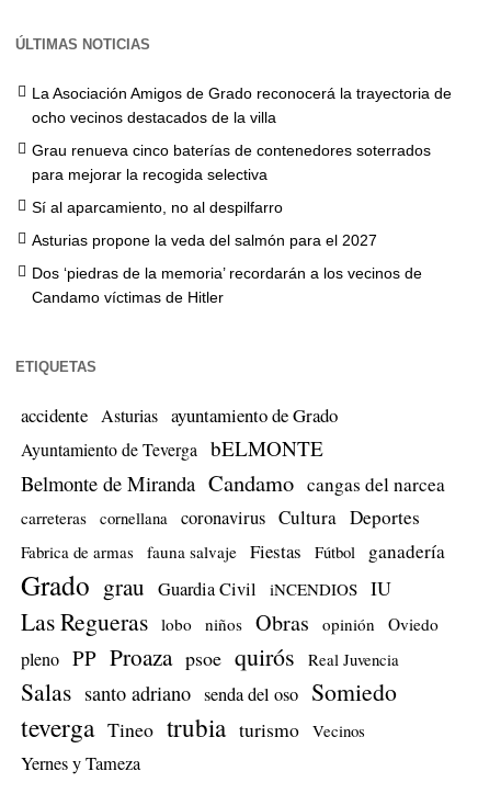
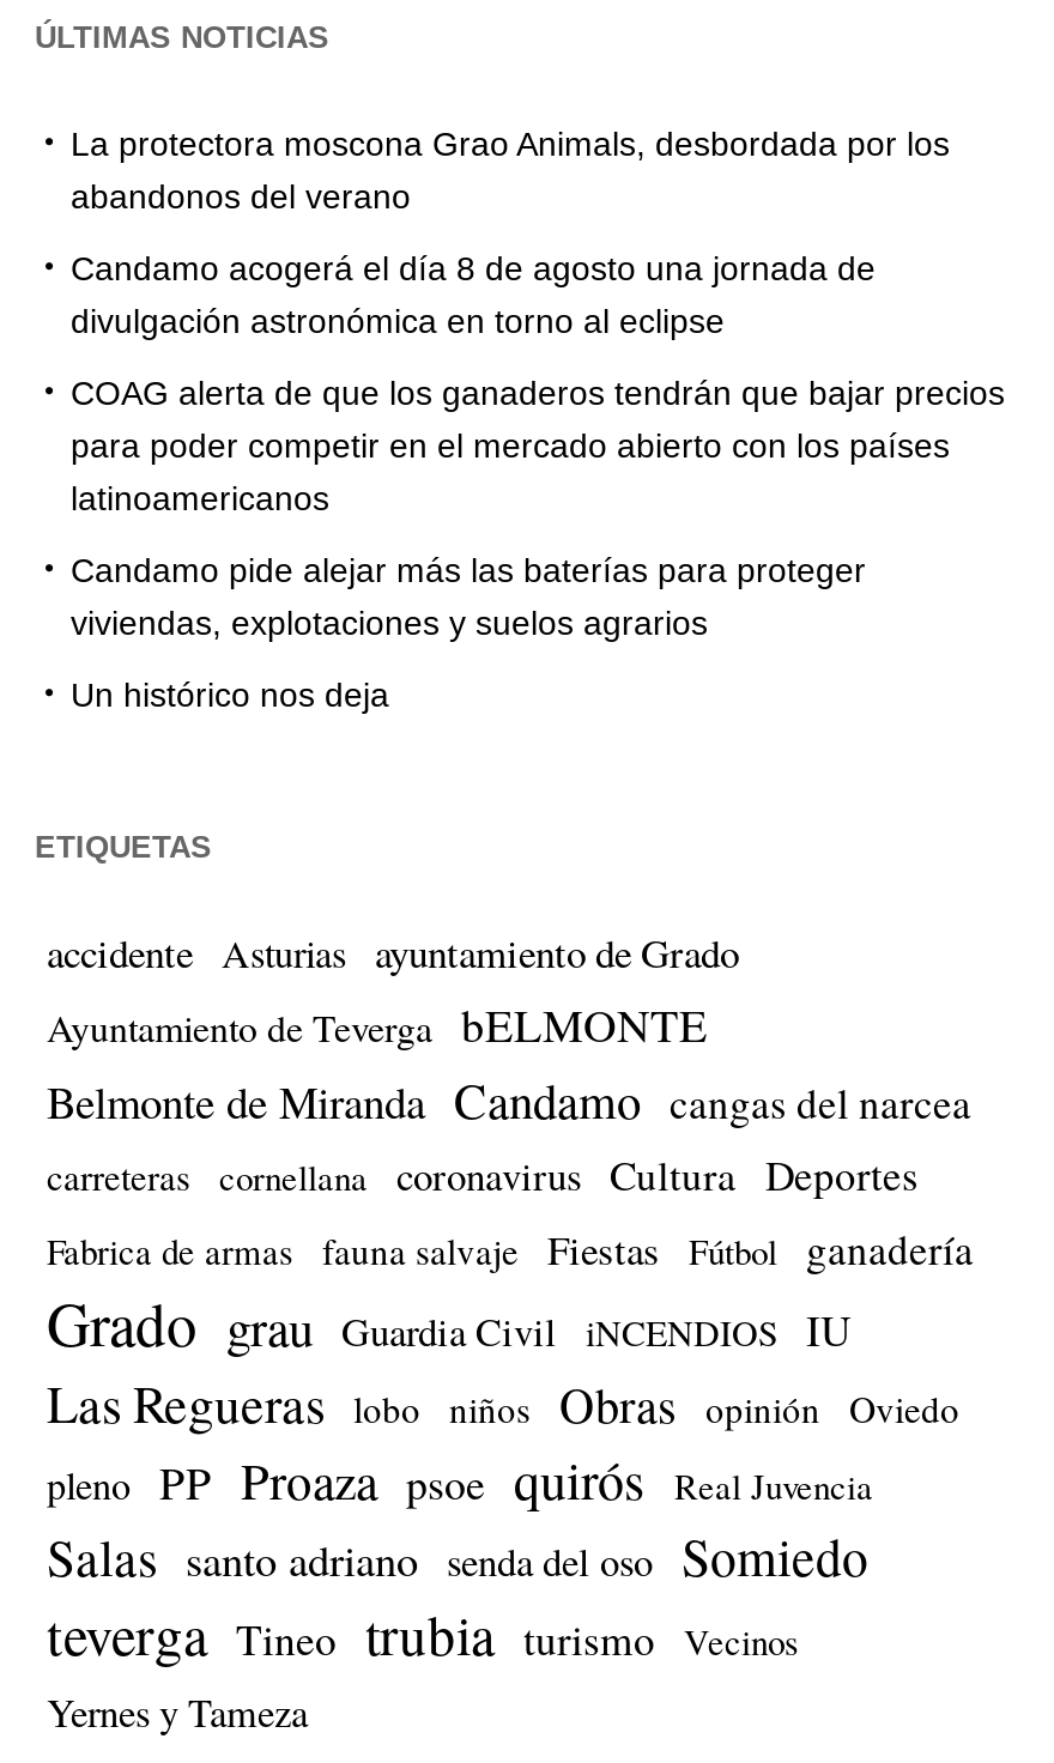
- La Asociación Amigos de Grado reconocerá la trayectoria de
- ocho vecinos destacados de la villa
+ La protectora moscona Grao Animals, desbordada por los
+ abandonos del verano

- Grau renueva cinco baterías de contenedores soterrados
- para mejorar la recogida selectiva
+ Candamo acogerá el día 8 de agosto una jornada de
+ divulgación astronómica en torno al eclipse

- Sí al aparcamiento, no al despilfarro
+ COAG alerta de que los ganaderos tendrán que bajar precios
+ para poder competir en el mercado abierto con los países
+ latinoamericanos

- Asturias propone la veda del salmón para el 2027
+ Candamo pide alejar más las baterías para proteger
+ viviendas, explotaciones y suelos agrarios

- Dos ‘piedras de la memoria’ recordarán a los vecinos de
- Candamo víctimas de Hitler
+ Un histórico nos deja
